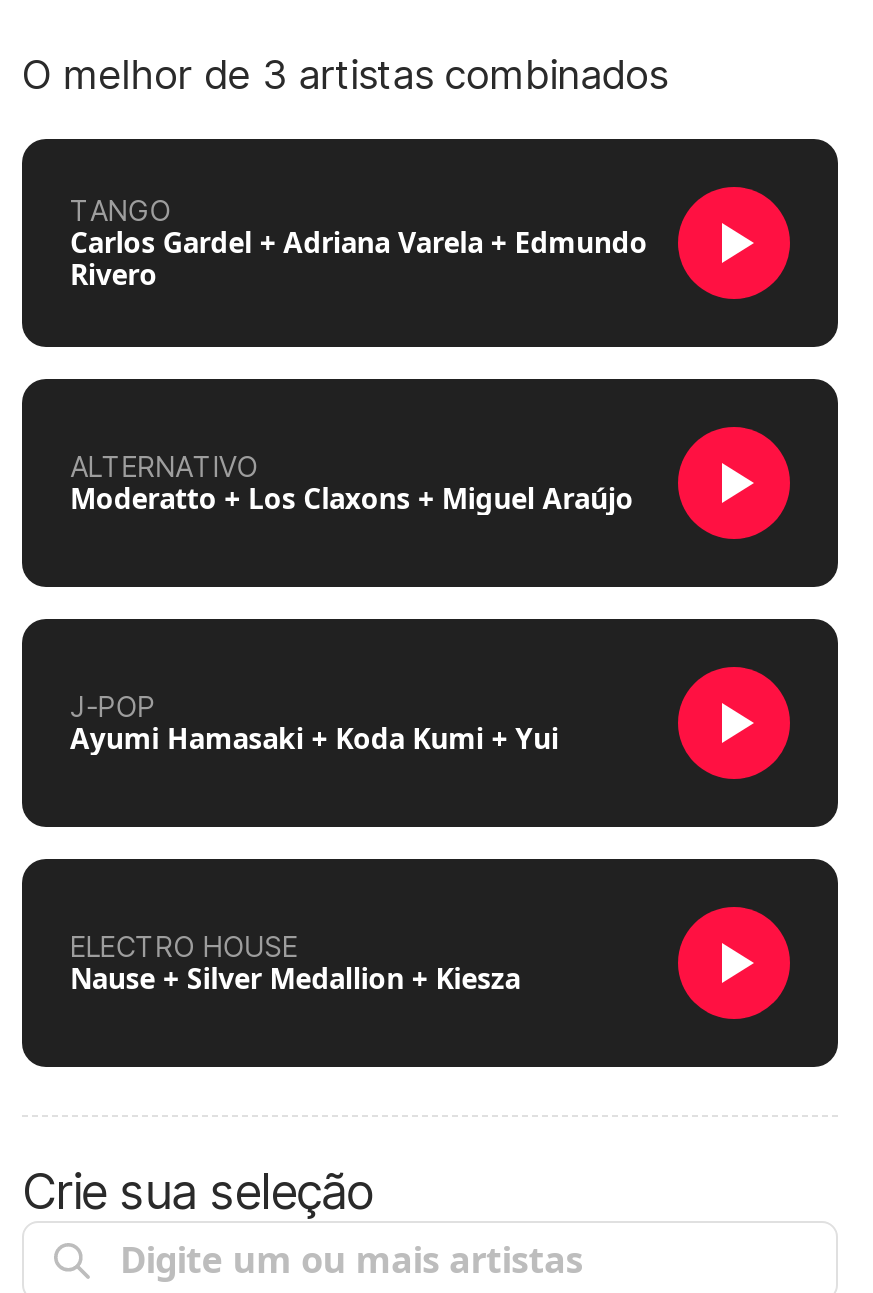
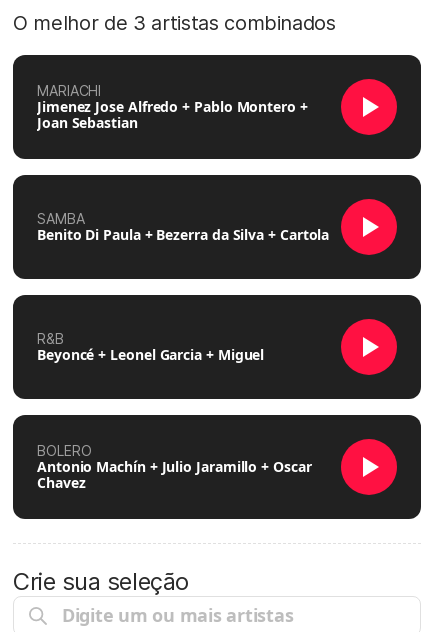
- TANGO
- Carlos Gardel + Adriana Varela + Edmundo
- Rivero
+ MARIACHI
+ Jimenez Jose Alfredo + Pablo Montero +
+ Joan Sebastian

- ALTERNATIVO
- Moderatto + Los Claxons + Miguel Araújo
+ SAMBA
+ Benito Di Paula + Bezerra da Silva + Cartola

- J-POP
- Ayumi Hamasaki + Koda Kumi + Yui
+ R&B
+ Beyoncé + Leonel Garcia + Miguel

- ELECTRO HOUSE
- Nause + Silver Medallion + Kiesza
+ BOLERO
+ Antonio Machín + Julio Jaramillo + Oscar
+ Chavez
